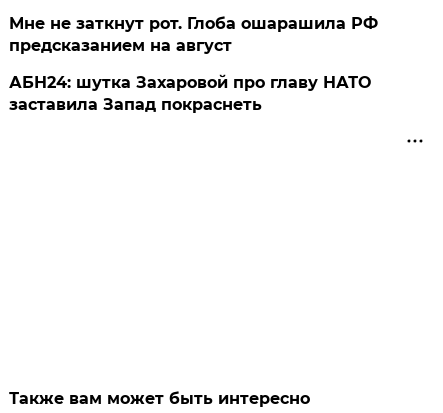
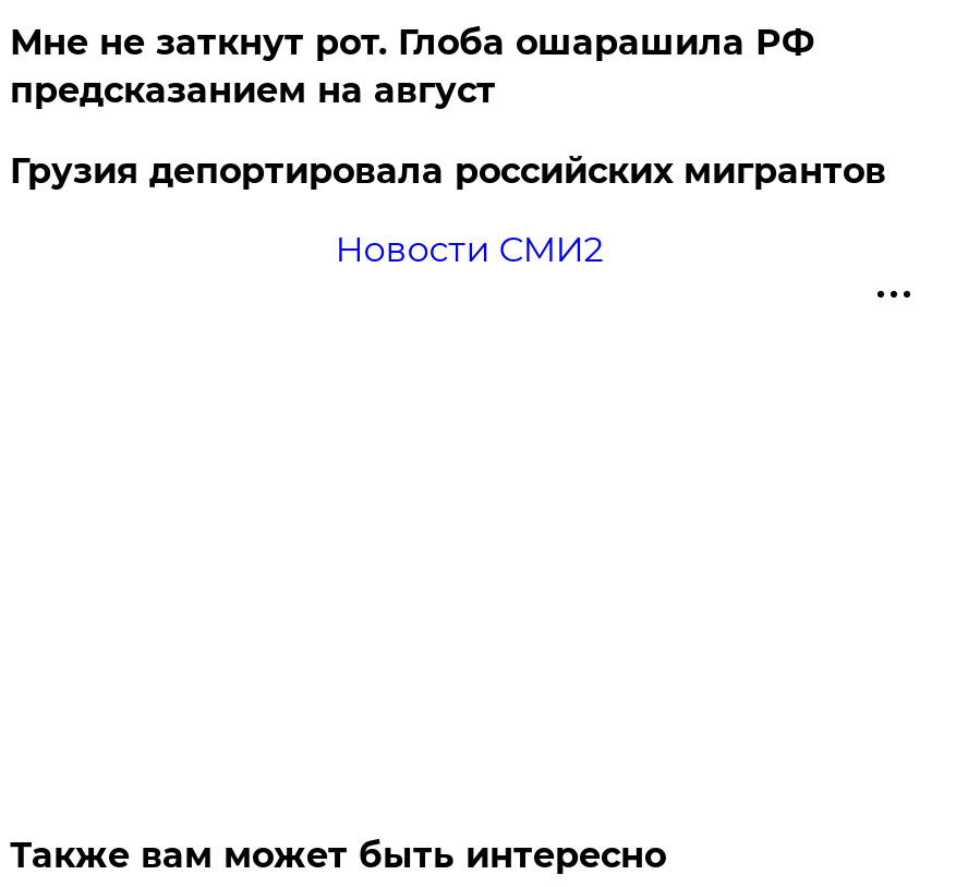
- АБН24: шутка Захаровой про главу НАТО
- заставила Запад покраснеть
+ Грузия депортировала российских мигрантов
+ Новости СМИ2
